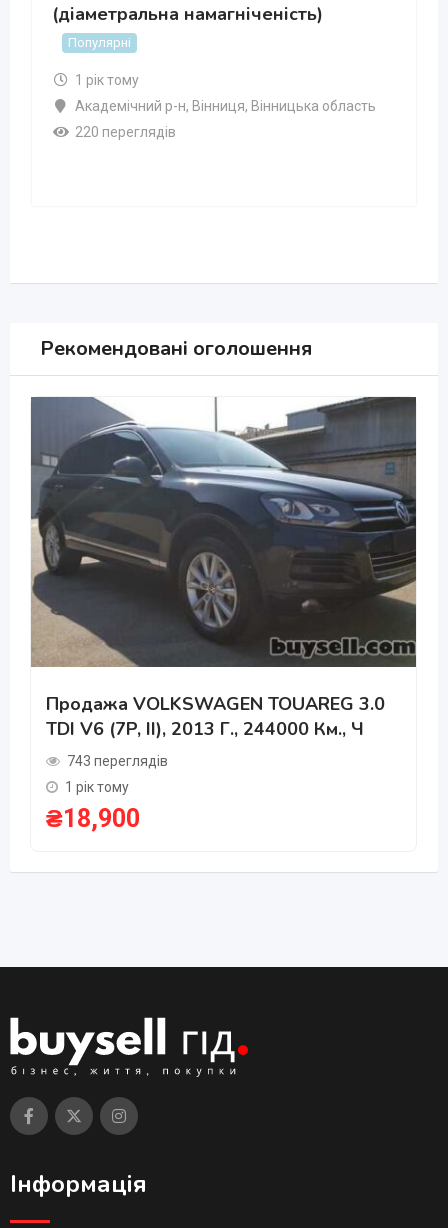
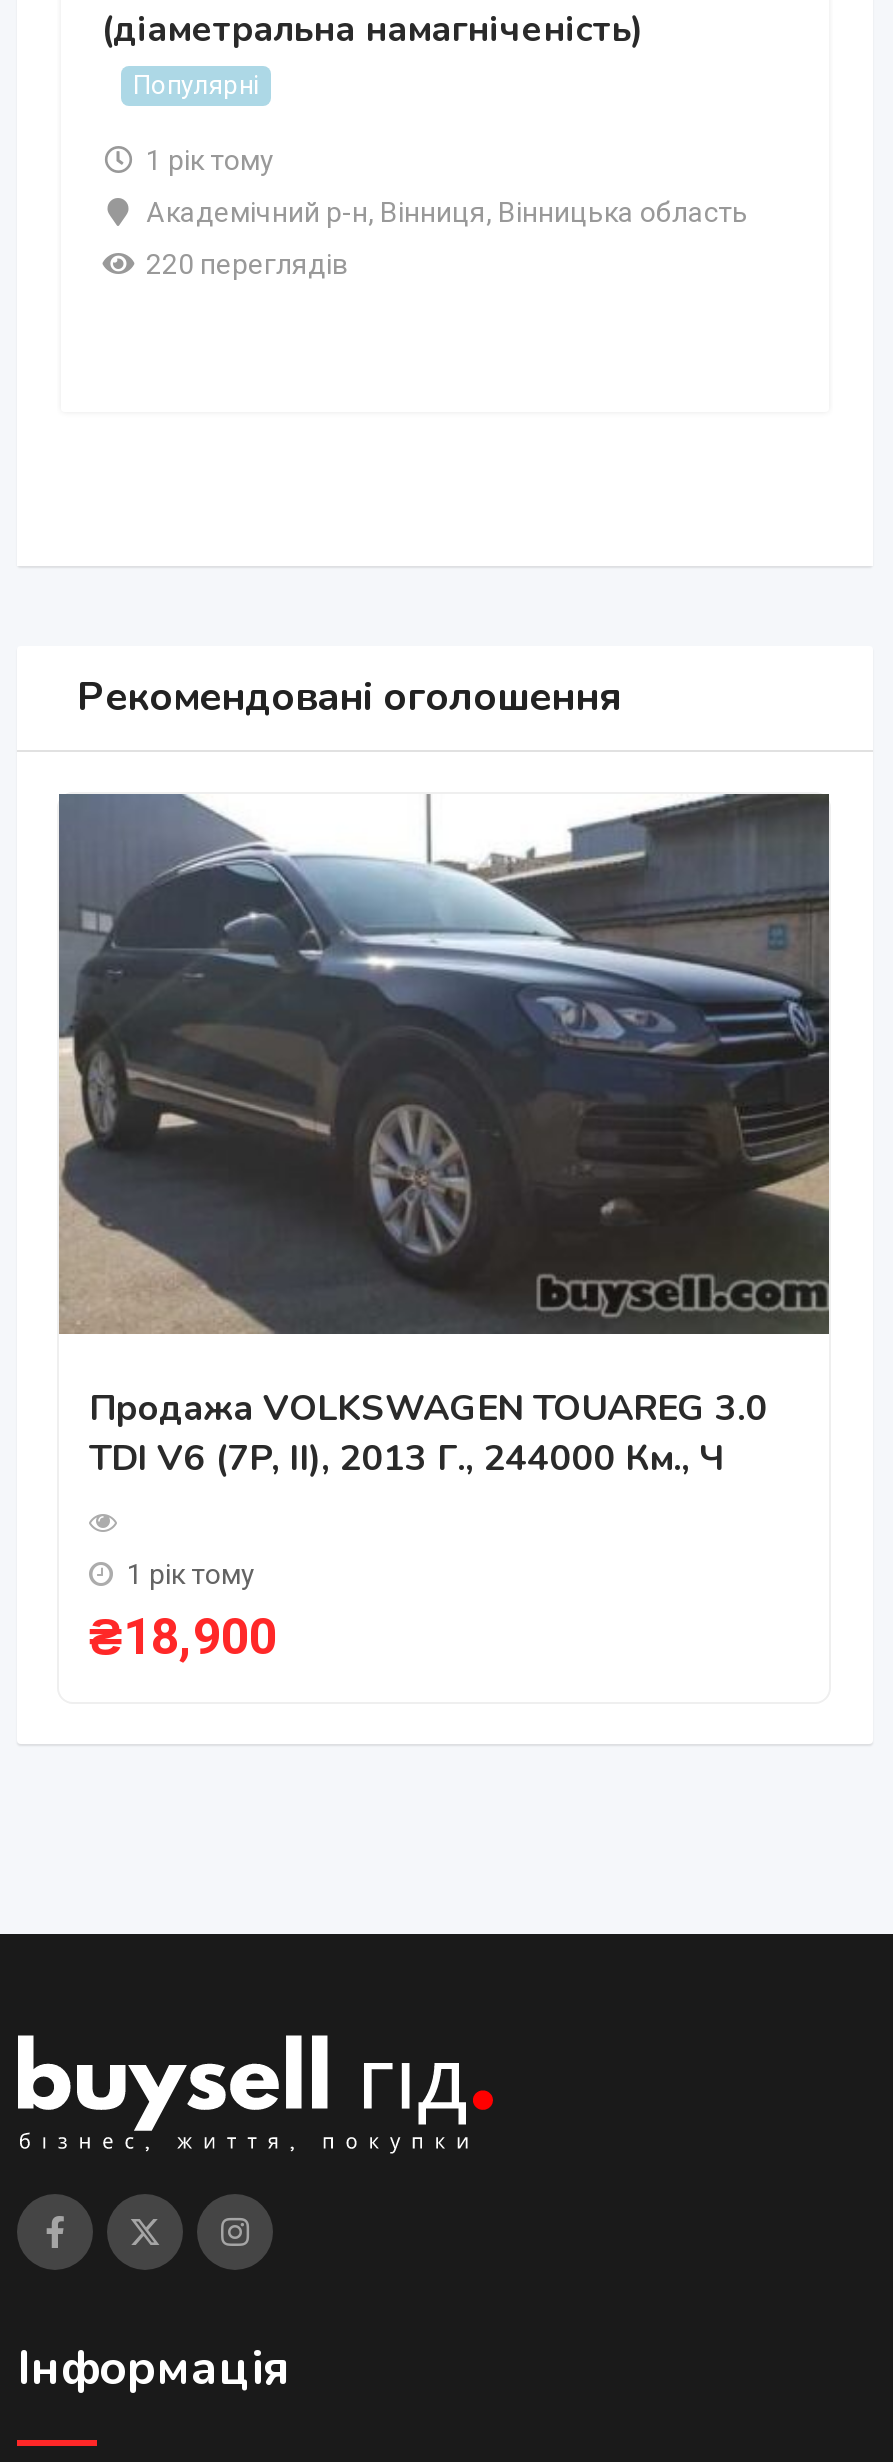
- 743 переглядів
